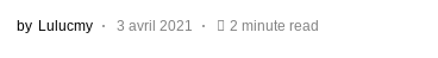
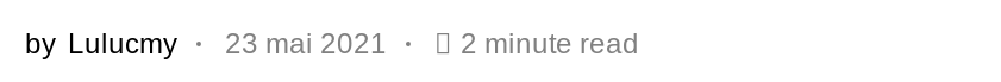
- by Lulucmy 3 avril 2021
+ by Lulucmy 23 mai 2021
